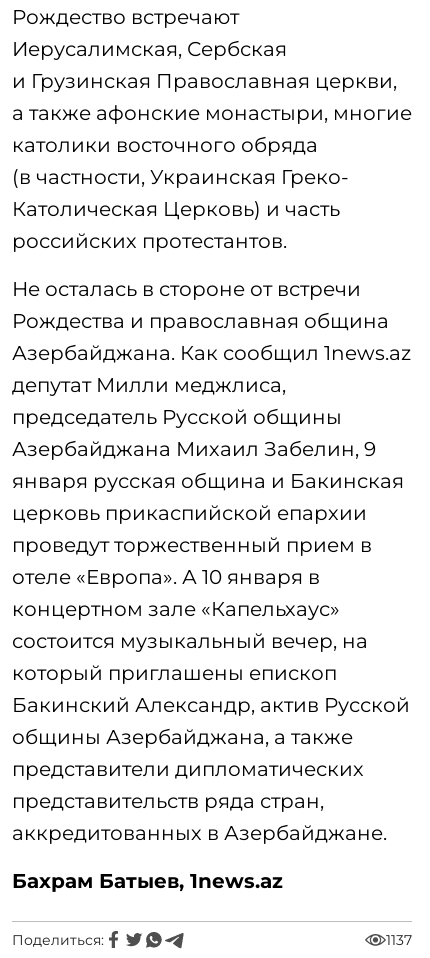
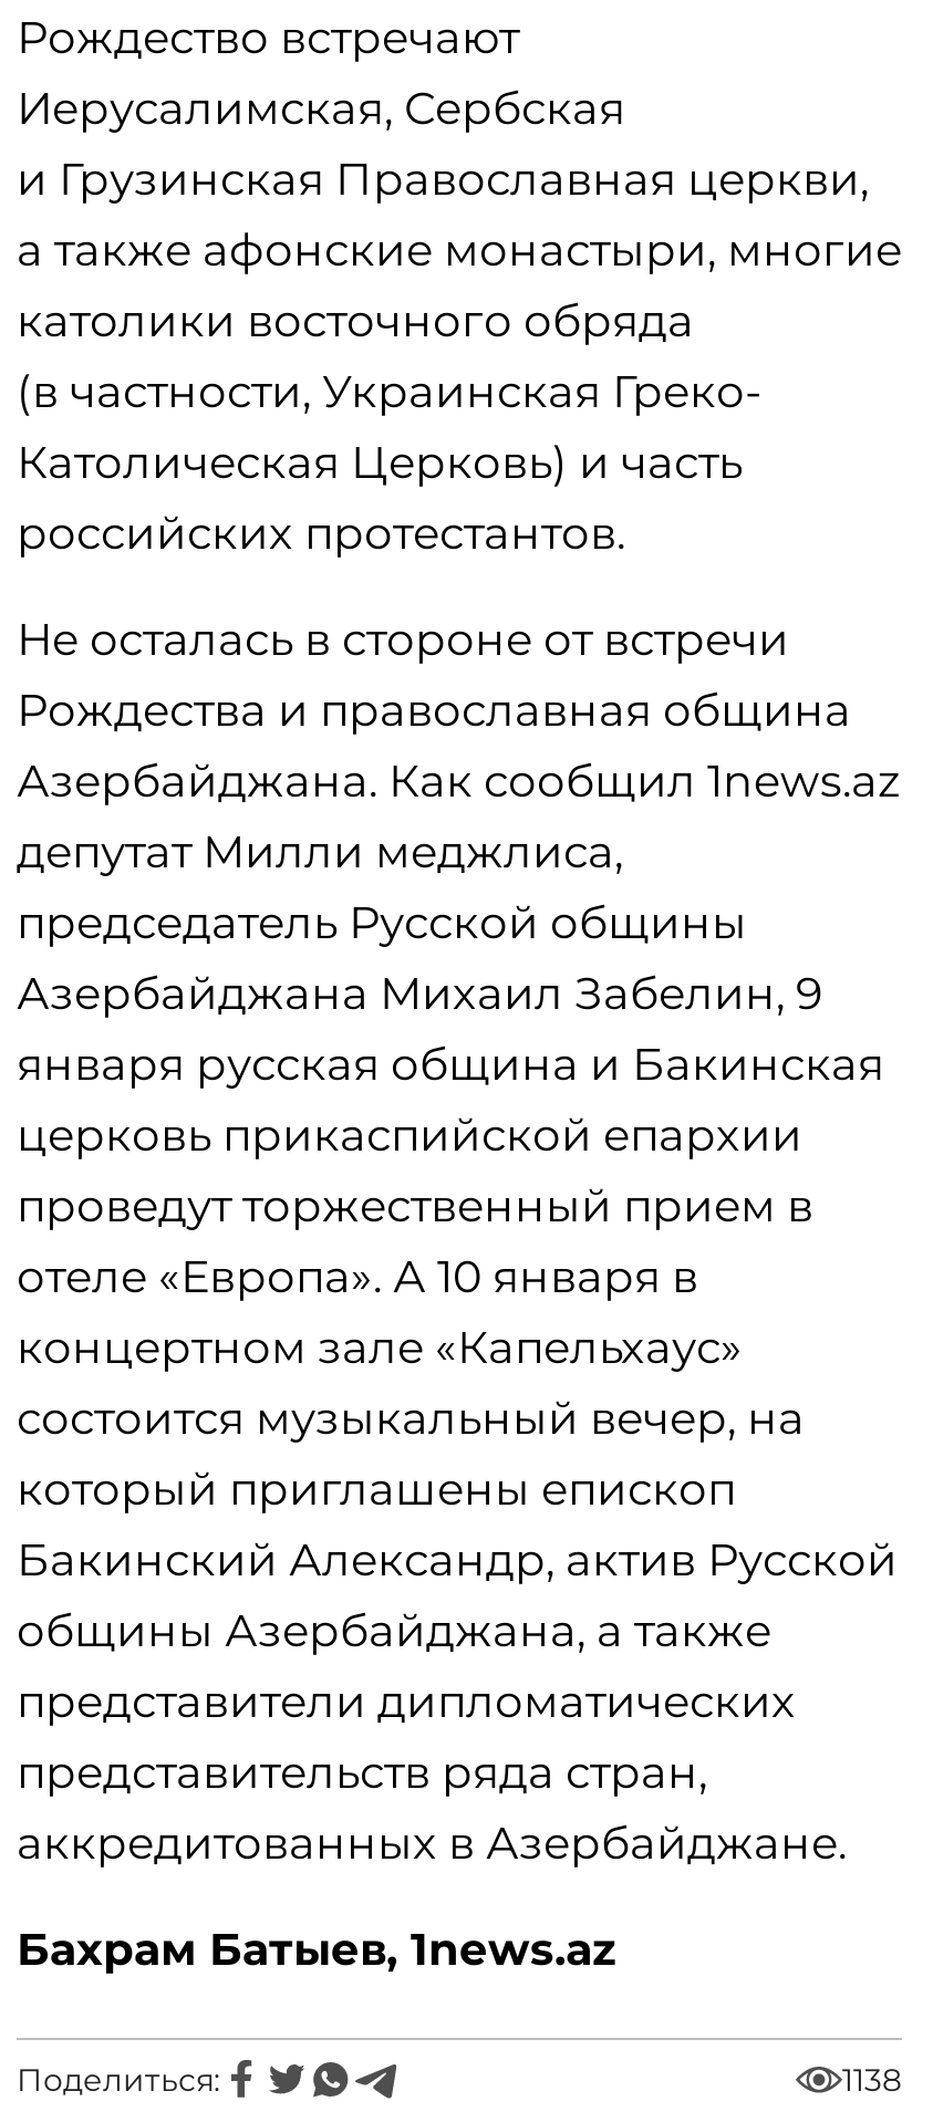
- 1137
+ 1138
